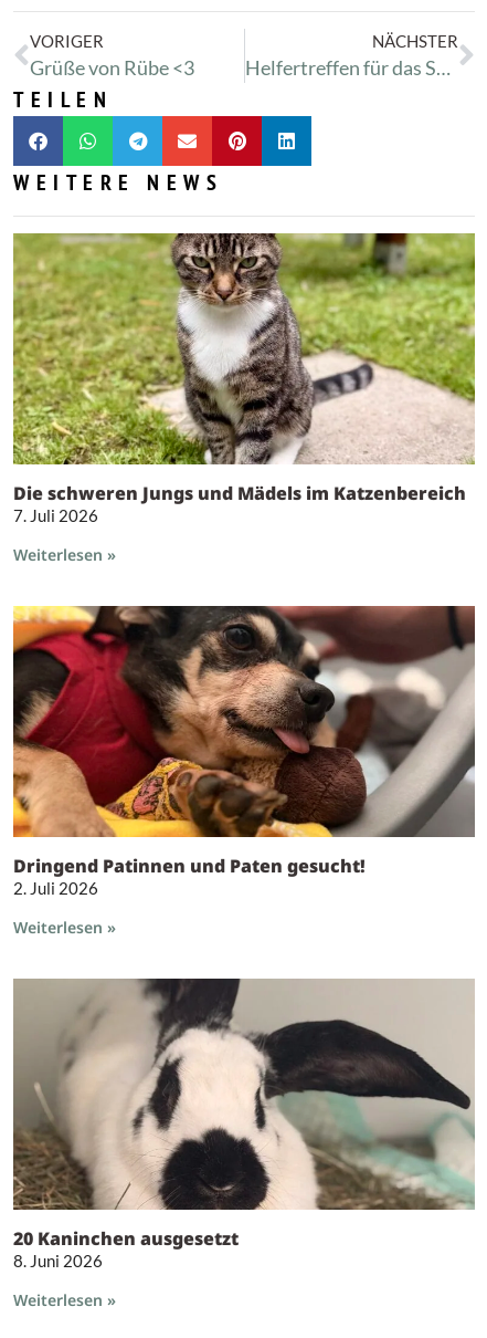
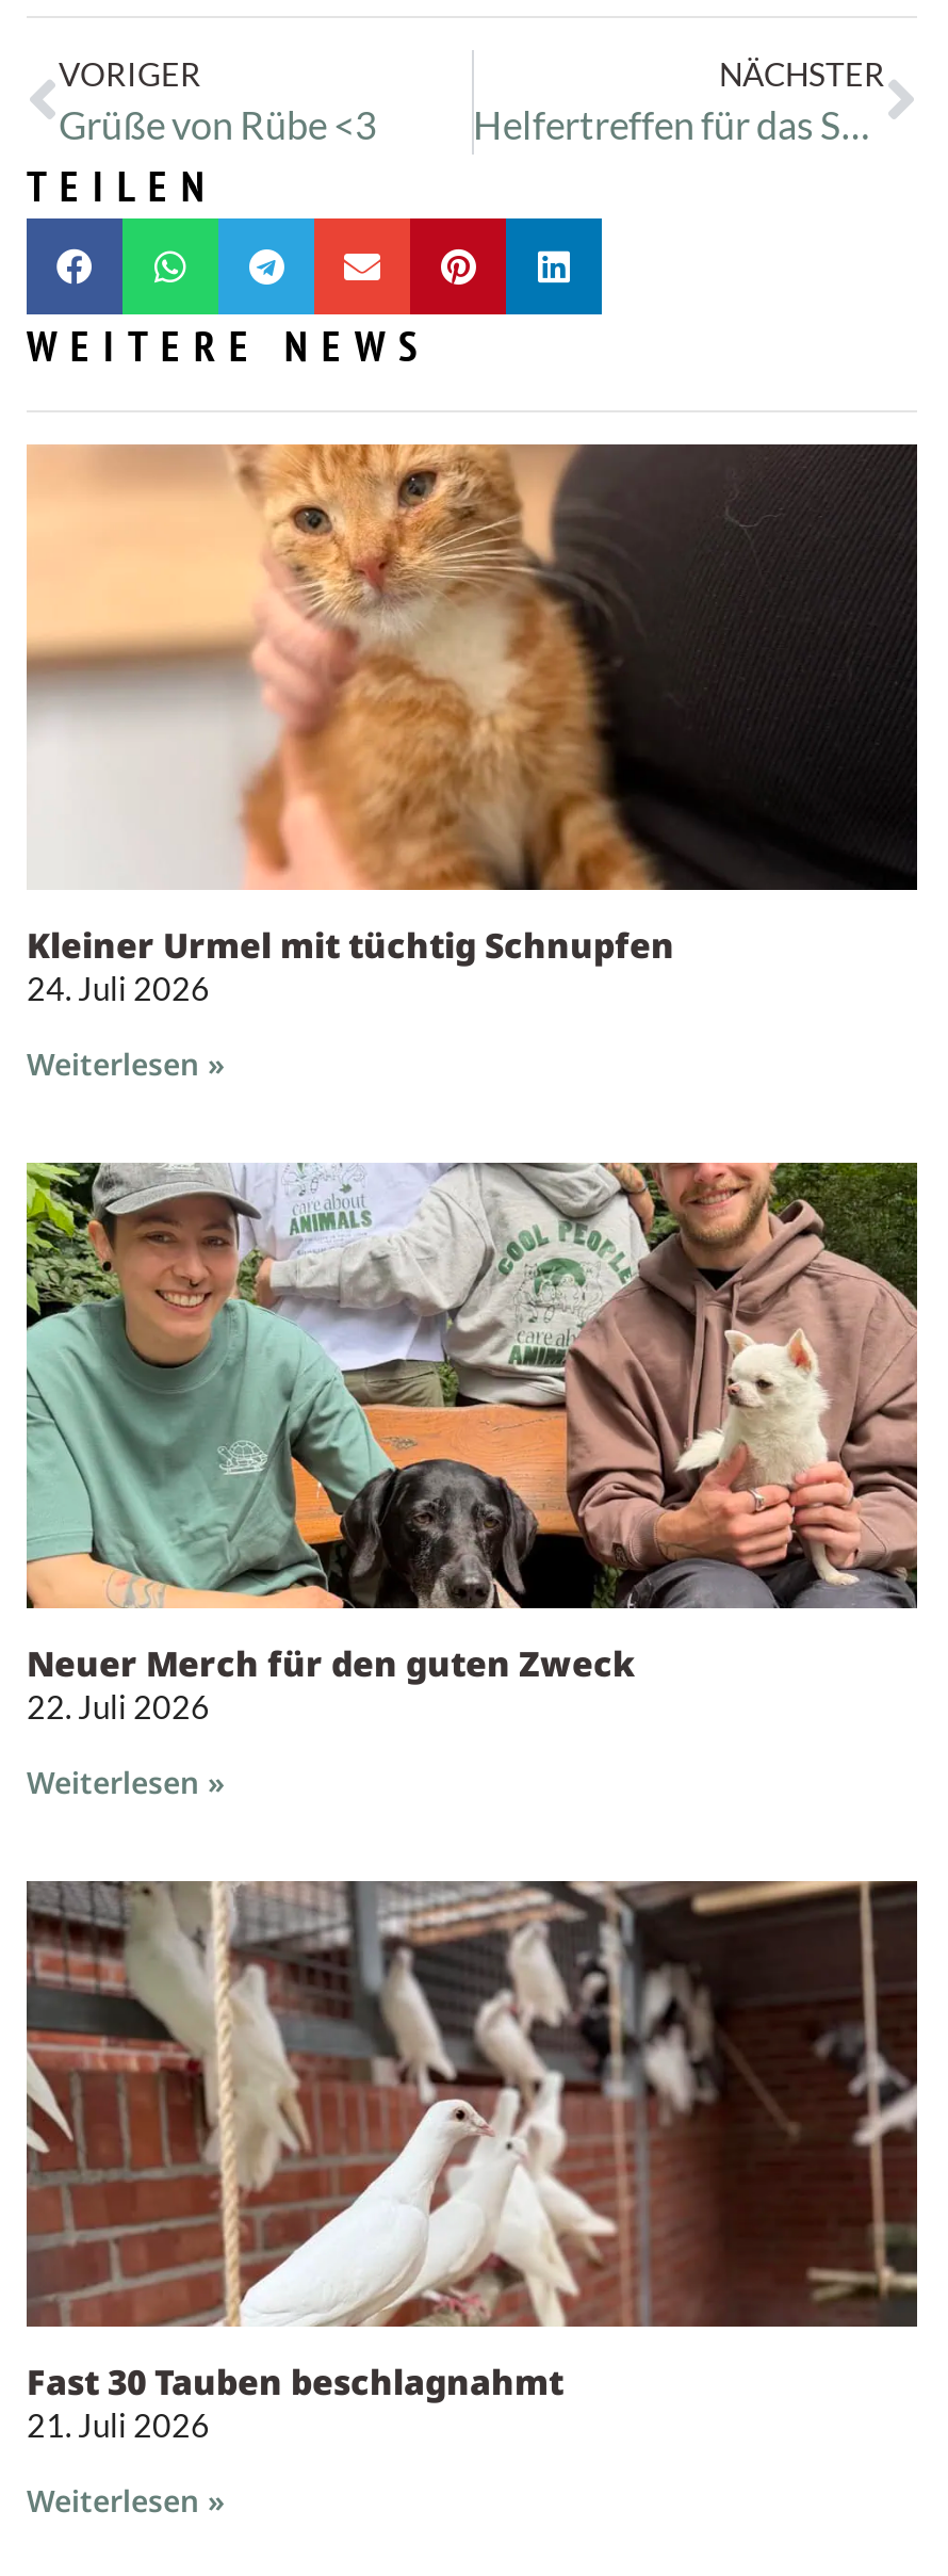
- [image]
- Die schweren Jungs und Mädels im Katzenbereich
- 7. Juli 2026
+ [image]
+ Kleiner Urmel mit tüchtig Schnupfen
+ 24. Juli 2026

- [image]
- Dringend Patinnen und Paten gesucht!
- 2. Juli 2026
+ [image]
+ Neuer Merch für den guten Zweck
+ 22. Juli 2026

- [image]
- 20 Kaninchen ausgesetzt
- 8. Juni 2026
+ [image]
+ Fast 30 Tauben beschlagnahmt
+ 21. Juli 2026
